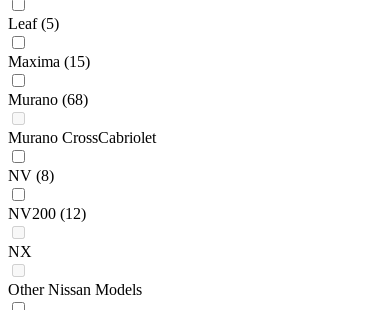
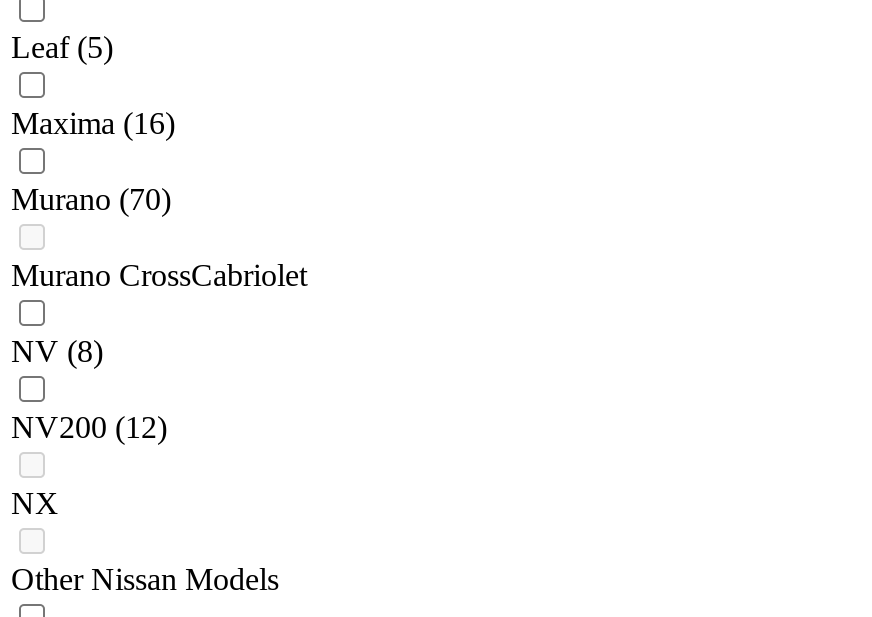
- Maxima (15)
+ Maxima (16)

- Murano (68)
+ Murano (70)
